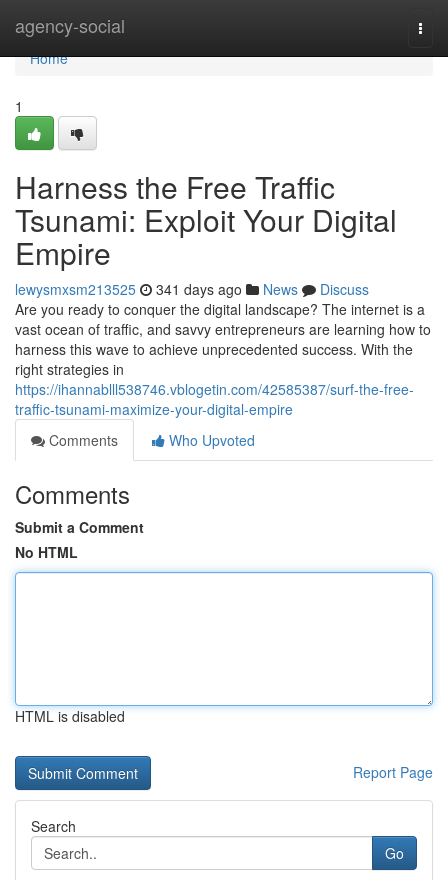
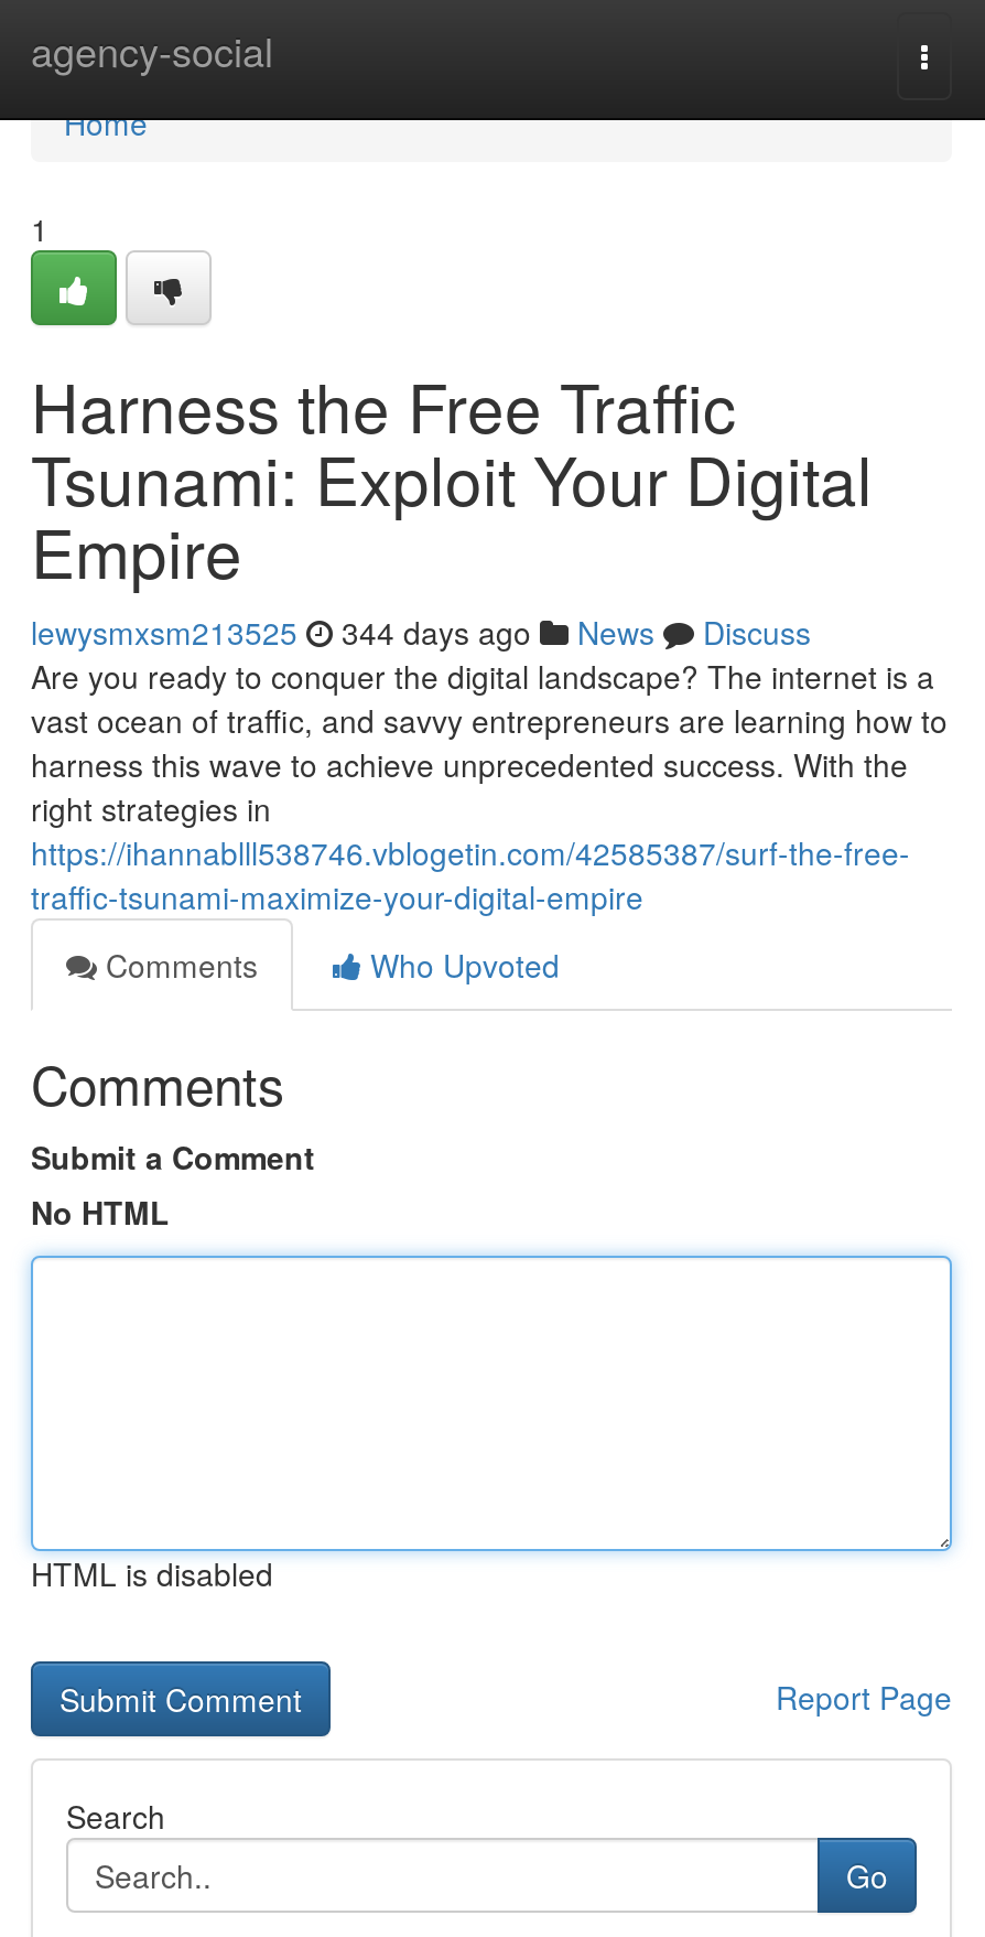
- lewysmxsm213525 341 days ago News Discuss
+ lewysmxsm213525 344 days ago News Discuss
